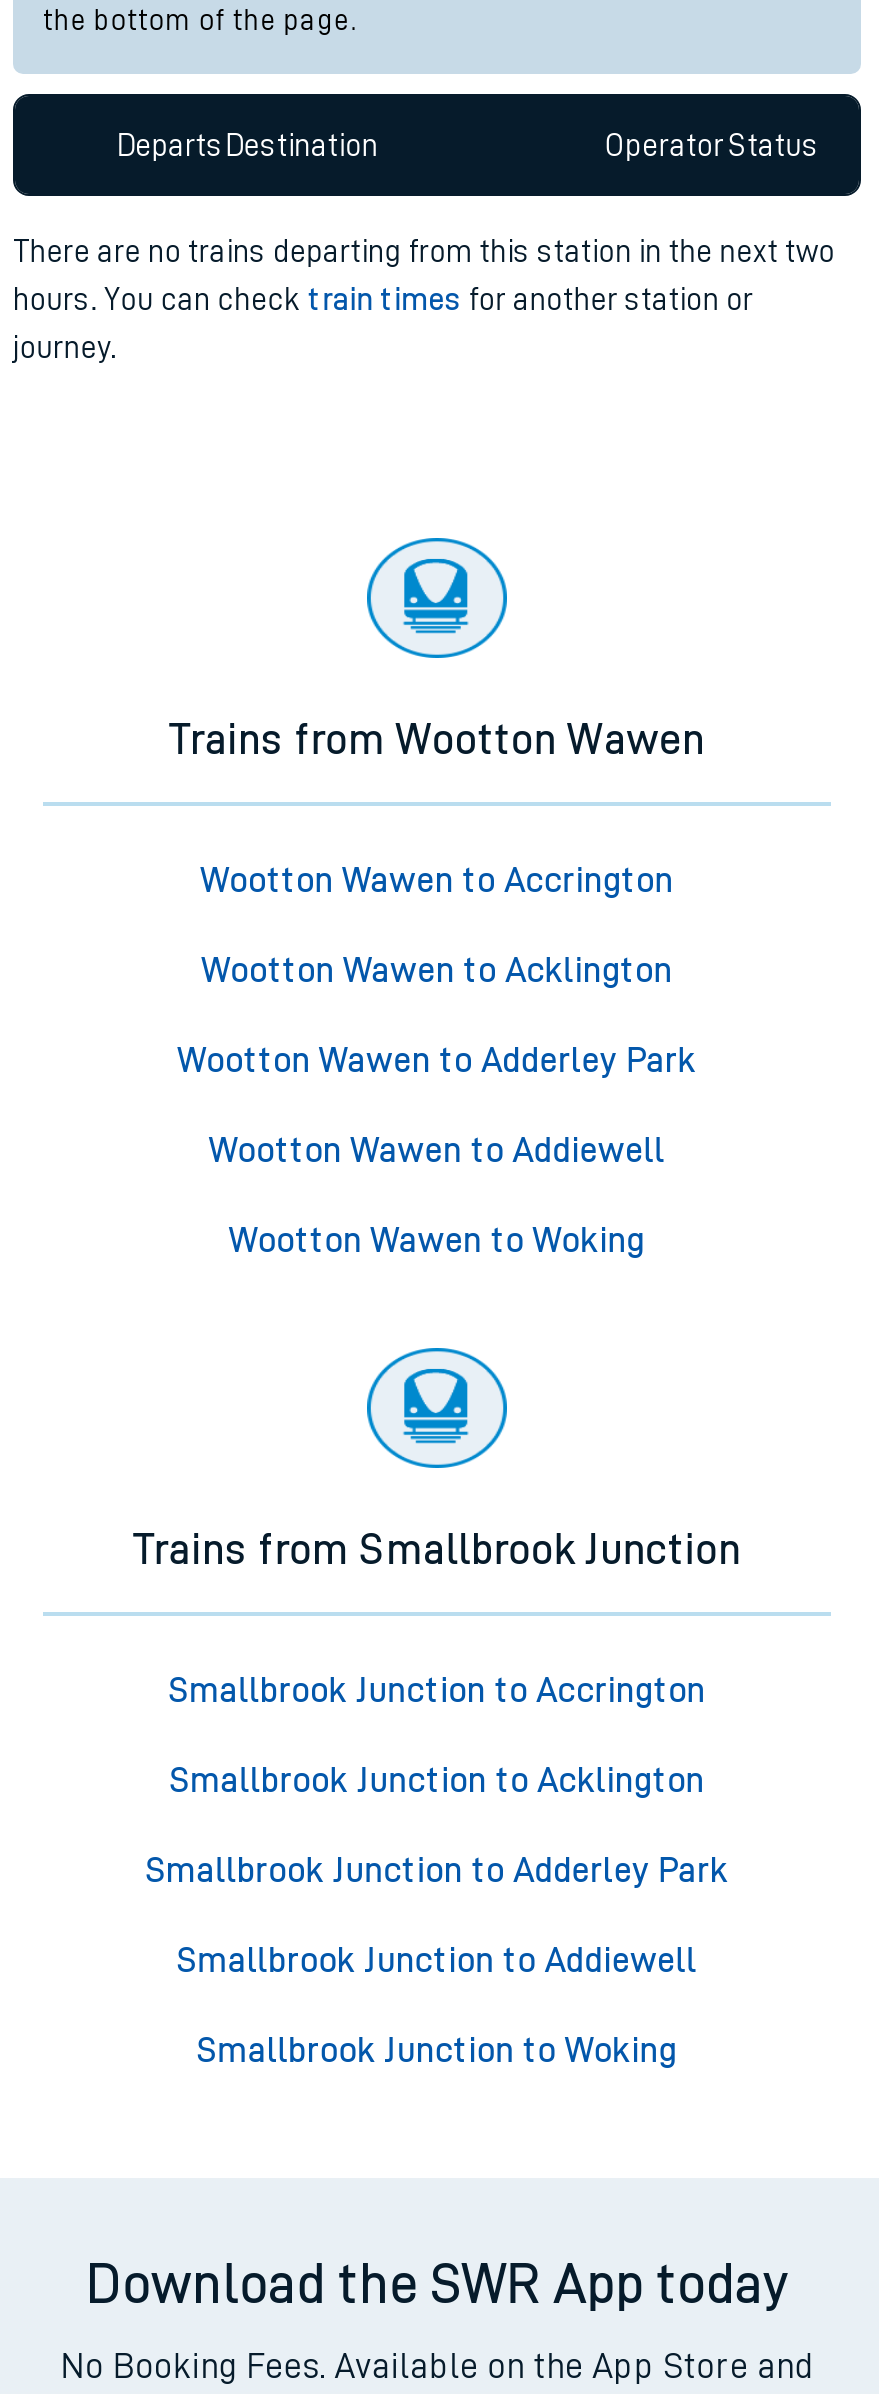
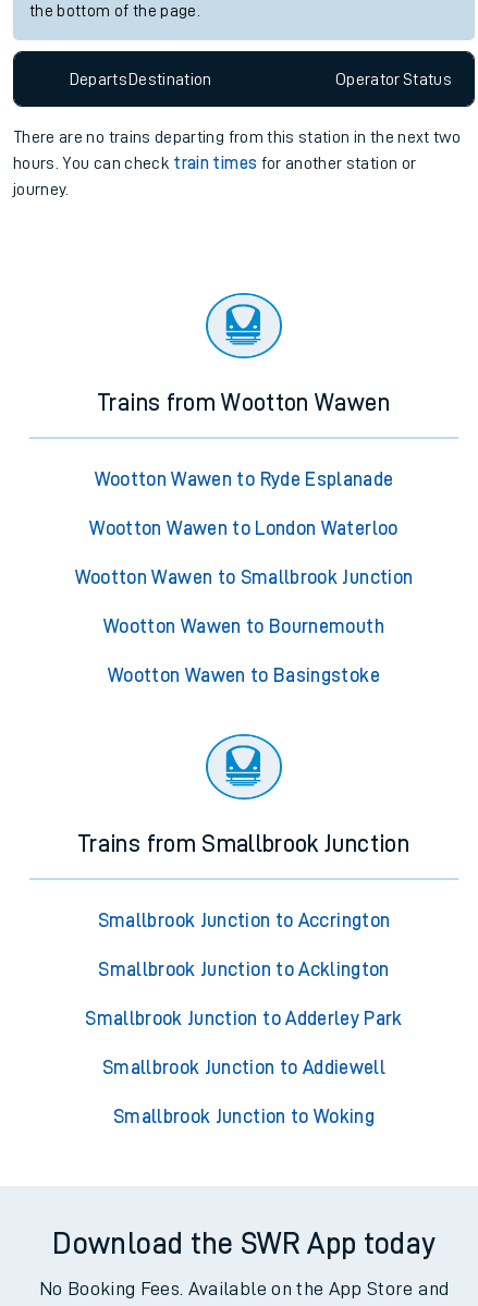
- Wootton Wawen to Accrington
+ Wootton Wawen to Ryde Esplanade

- Wootton Wawen to Acklington
+ Wootton Wawen to London Waterloo

- Wootton Wawen to Adderley Park
+ Wootton Wawen to Smallbrook Junction

- Wootton Wawen to Addiewell
+ Wootton Wawen to Bournemouth

- Wootton Wawen to Woking
+ Wootton Wawen to Basingstoke
